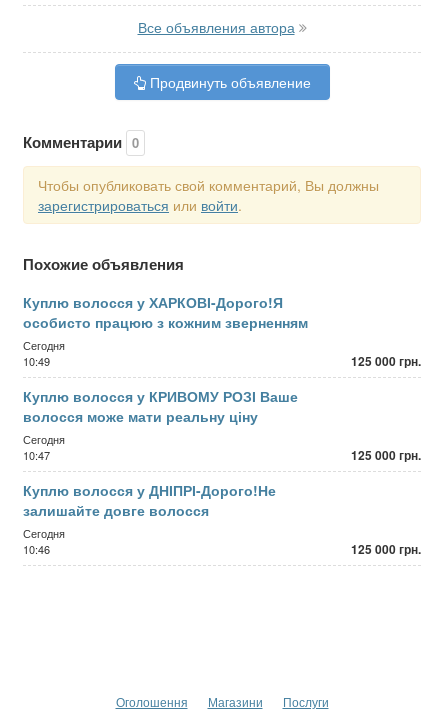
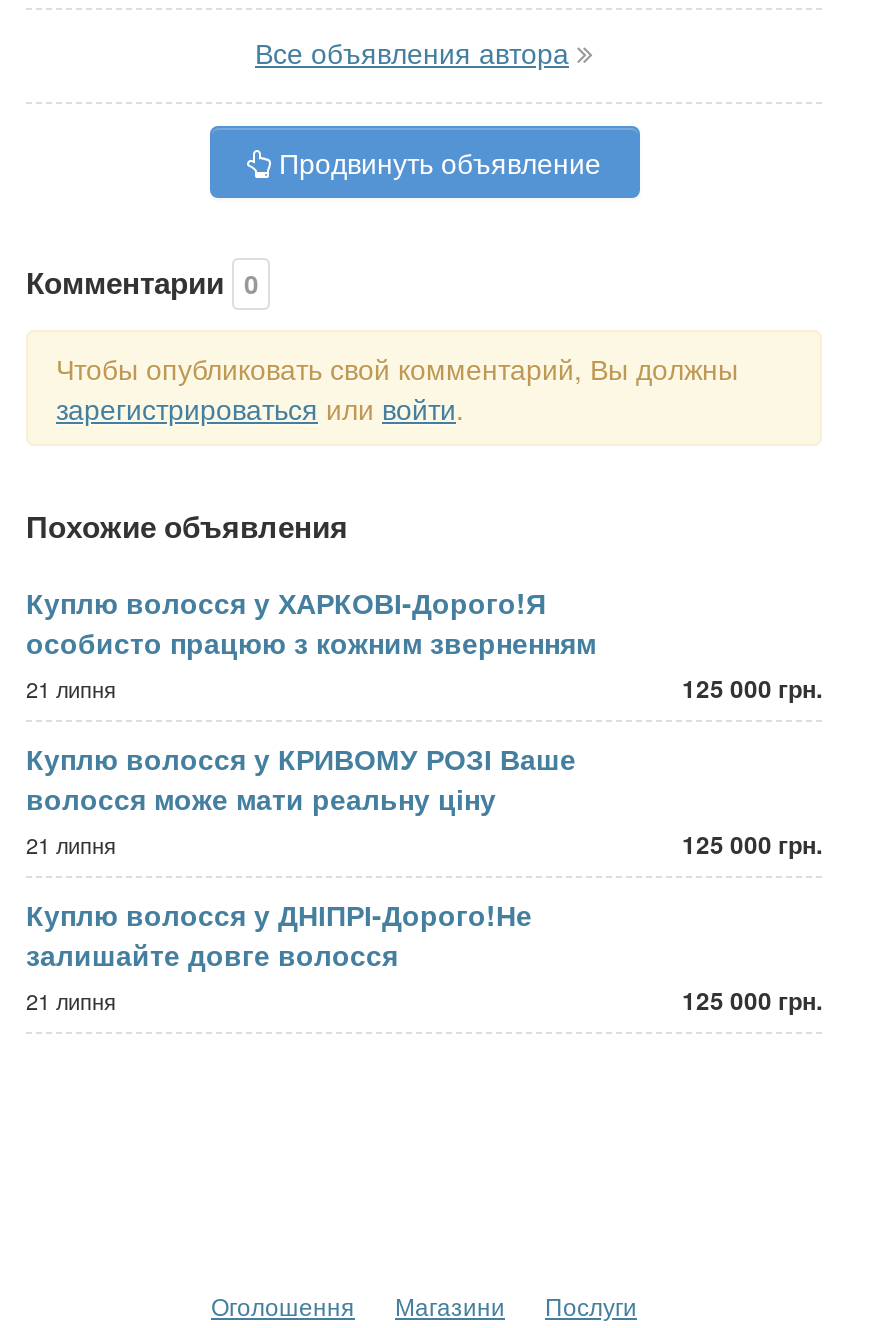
- Сегодня
- 10:49
+ 21 липня

- Сегодня
- 10:47
+ 21 липня

- Сегодня
- 10:46
+ 21 липня
